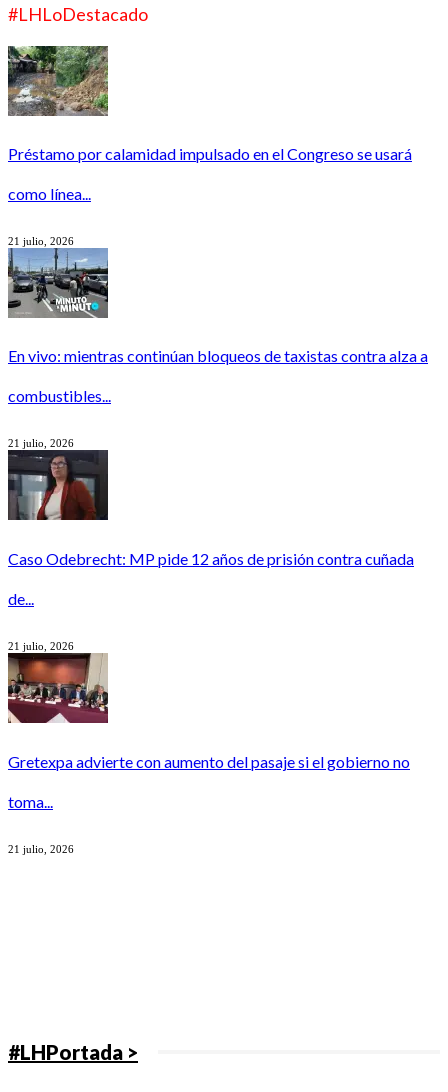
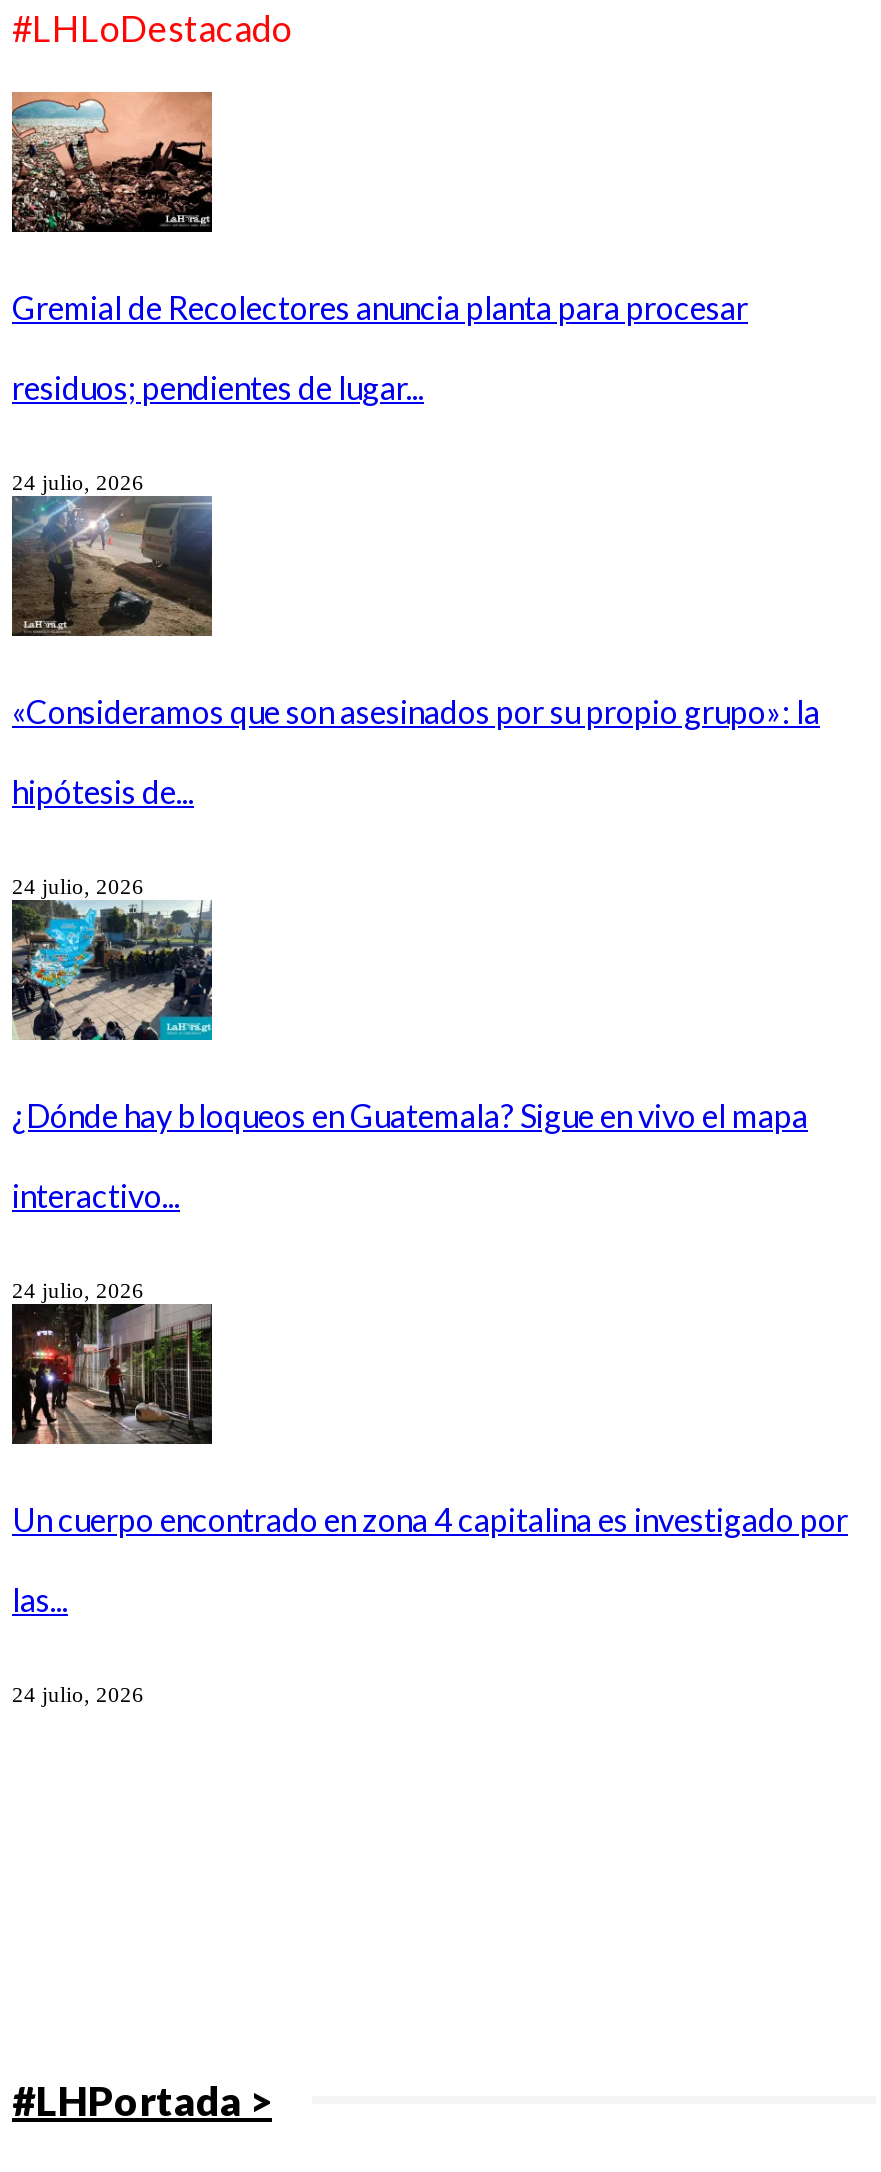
- [image]
- Préstamo por calamidad impulsado en el Congreso se usará
+ [image]
+ Gremial de Recolectores anuncia planta para procesar

- como línea...
+ residuos; pendientes de lugar...

- 21 julio, 2026
+ 24 julio, 2026

- [image]
- En vivo: mientras continúan bloqueos de taxistas contra alza a
+ [image]
+ «Consideramos que son asesinados por su propio grupo»: la

- combustibles...
+ hipótesis de...

- 21 julio, 2026
+ 24 julio, 2026

- [image]
- Caso Odebrecht: MP pide 12 años de prisión contra cuñada
+ [image]
+ ¿Dónde hay bloqueos en Guatemala? Sigue en vivo el mapa

- de...
+ interactivo...

- 21 julio, 2026
+ 24 julio, 2026

- [image]
- Gretexpa advierte con aumento del pasaje si el gobierno no
+ [image]
+ Un cuerpo encontrado en zona 4 capitalina es investigado por

- toma...
+ las...

- 21 julio, 2026
+ 24 julio, 2026
